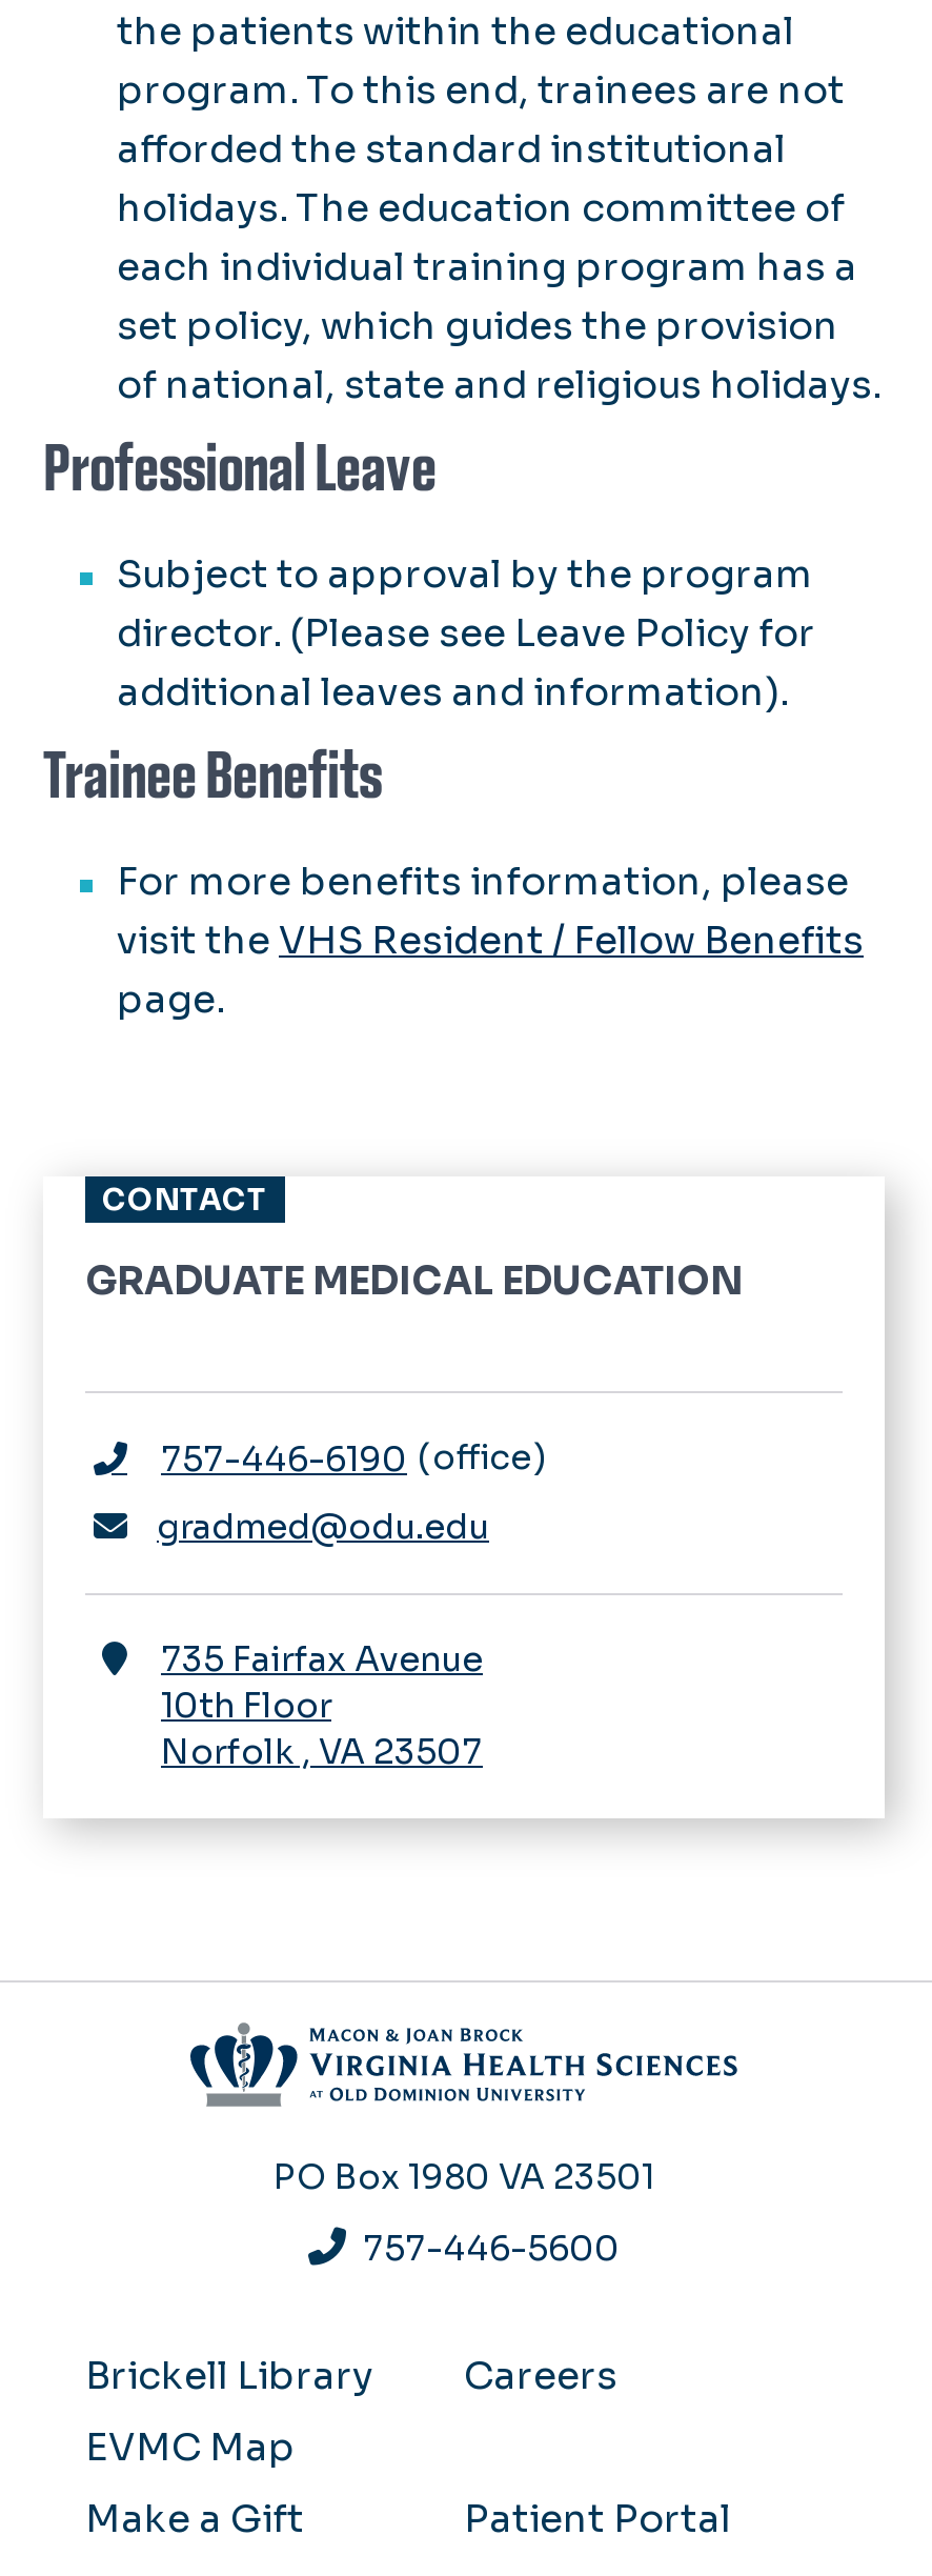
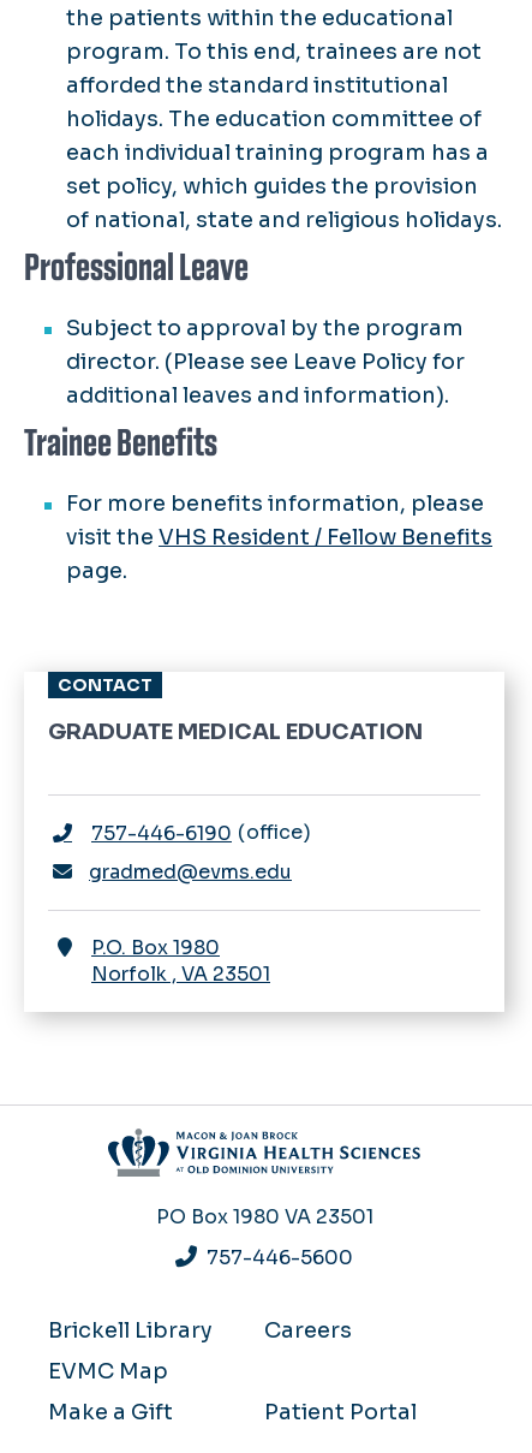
- gradmed@odu.edu
+ gradmed@evms.edu

- 735 Fairfax Avenue
- 10th Floor
- Norfolk, VA 23507
+ P.O. Box 1980
+ Norfolk, VA 23501
